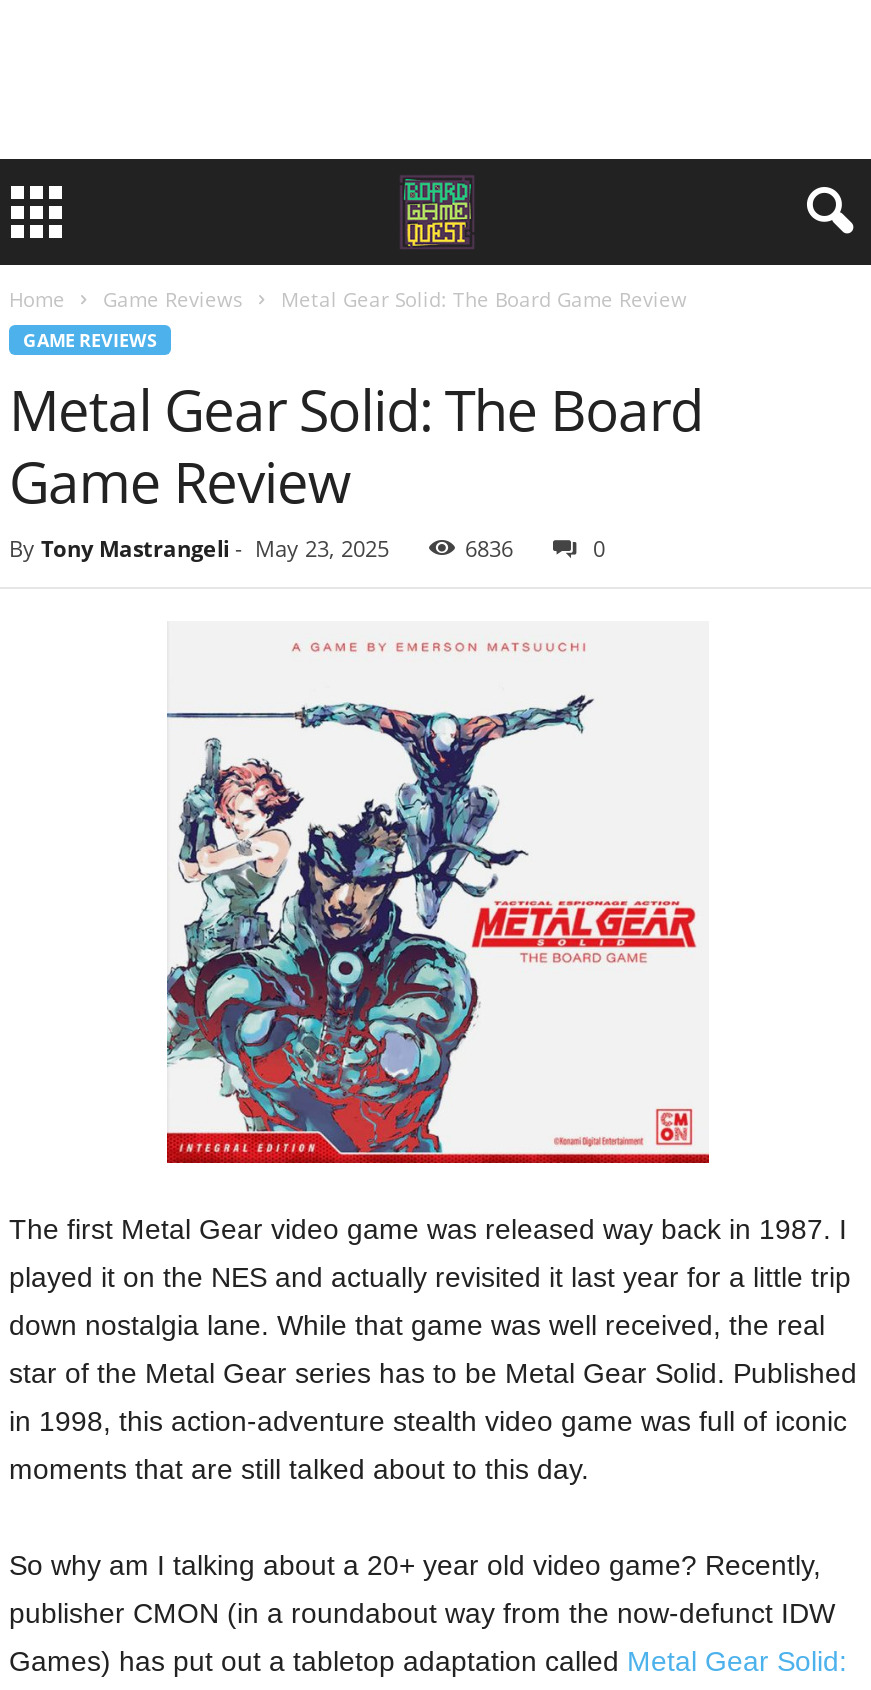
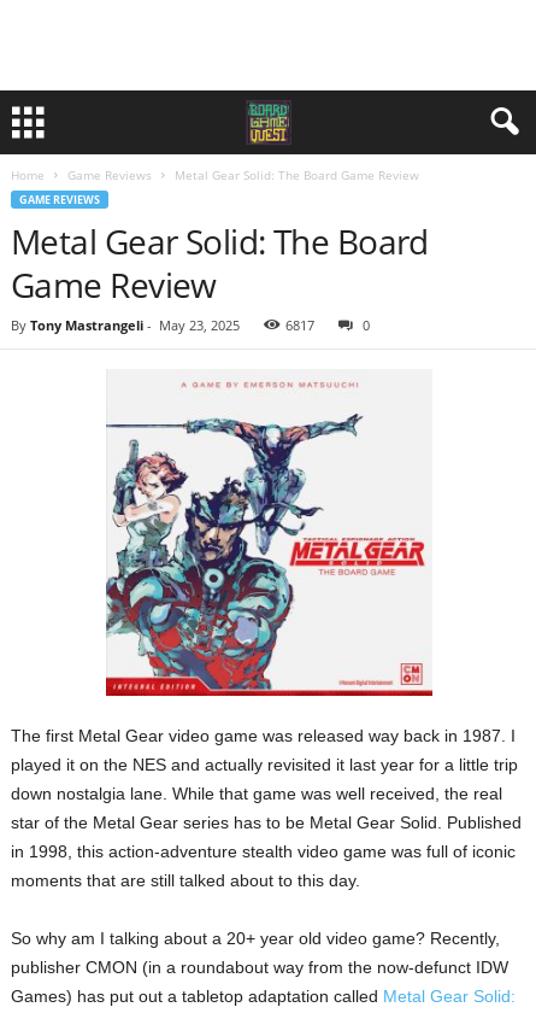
- 6836
+ 6817
